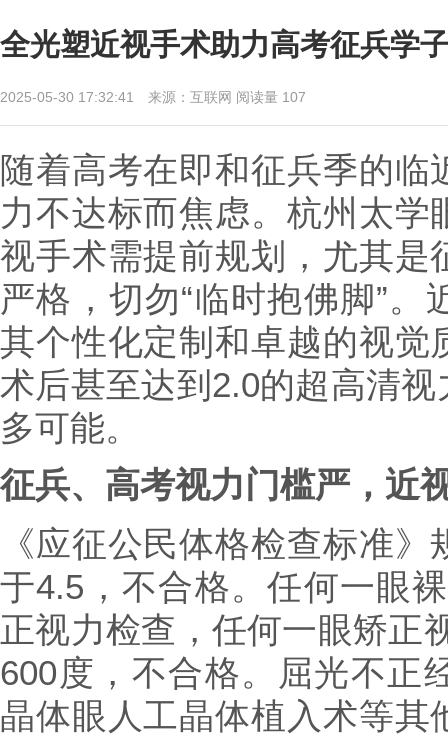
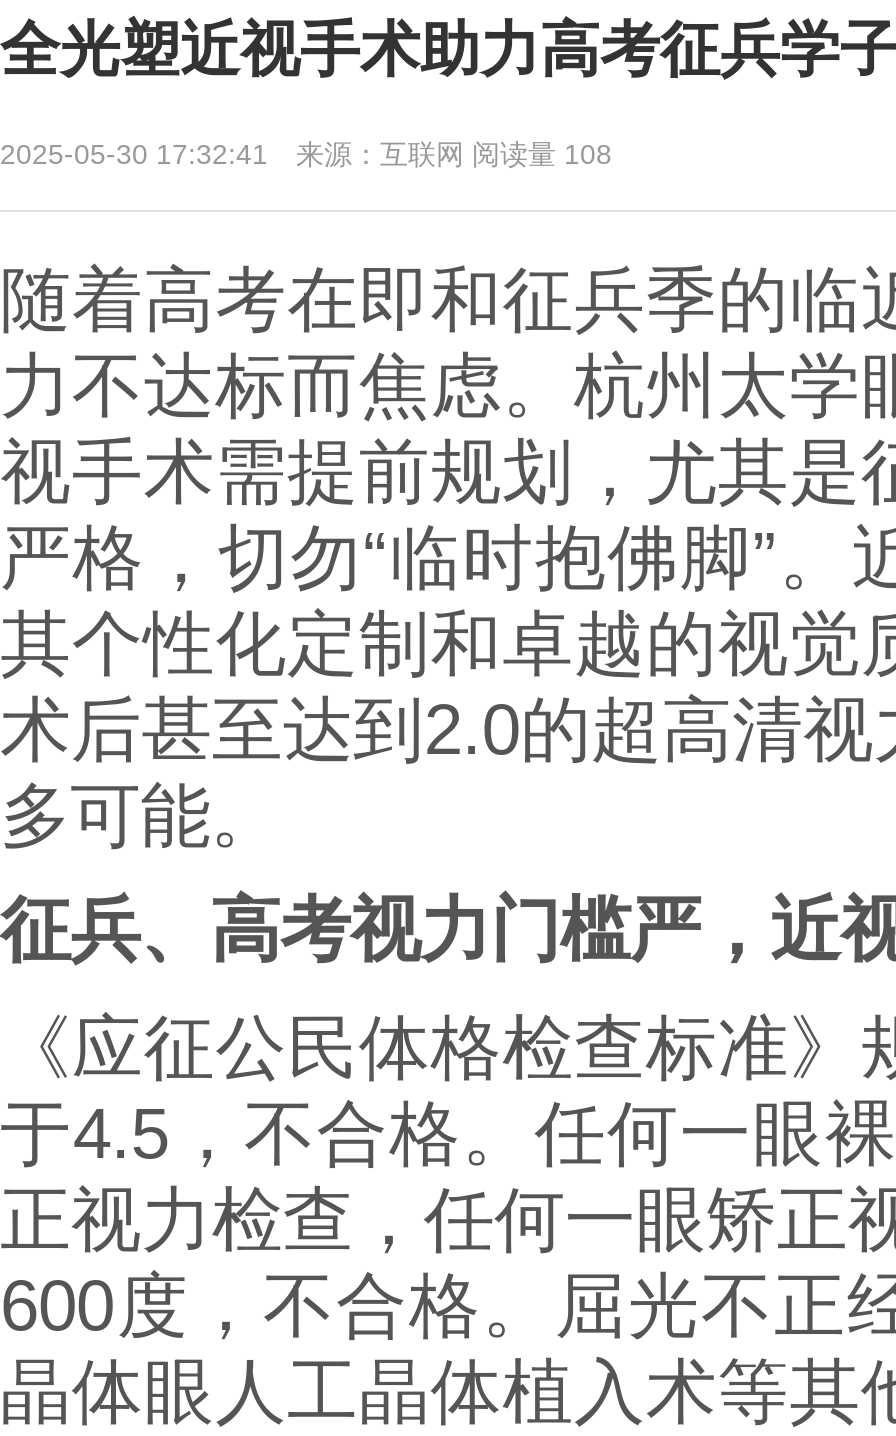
- 2025-05-30 17:32:41 来源：互联网阅读量 107
+ 2025-05-30 17:32:41 来源：互联网阅读量 108
